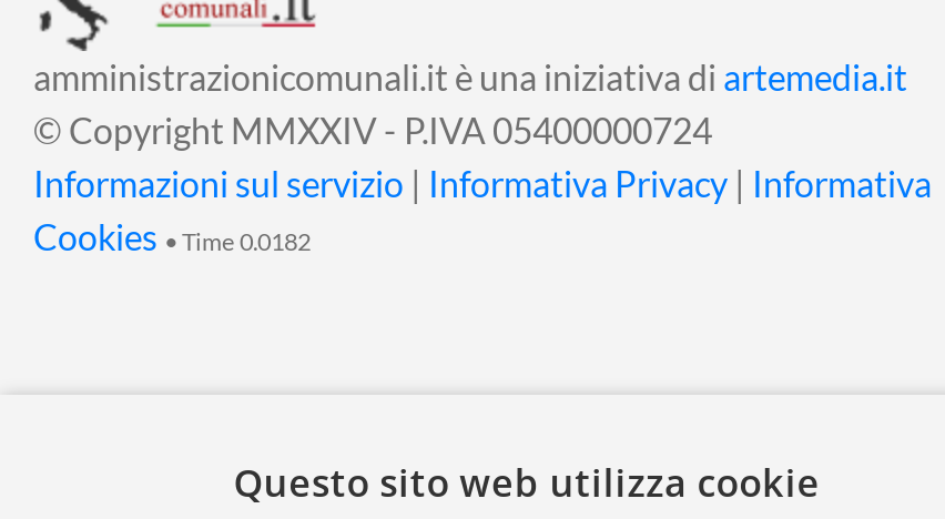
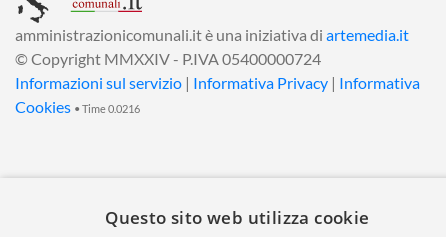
- Cookies • Time 0.0182
+ Cookies • Time 0.0216
